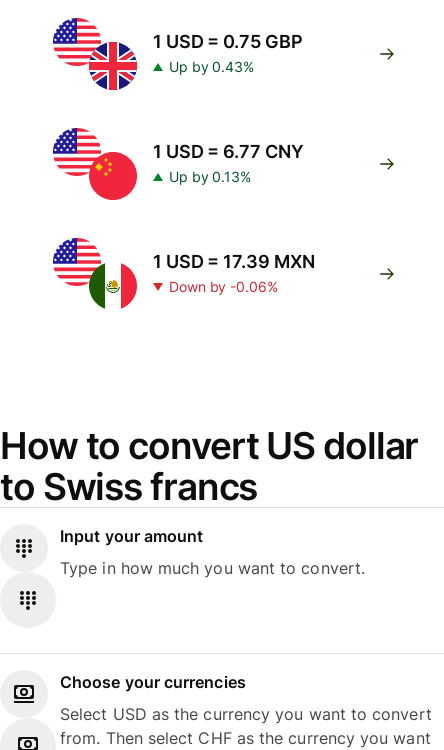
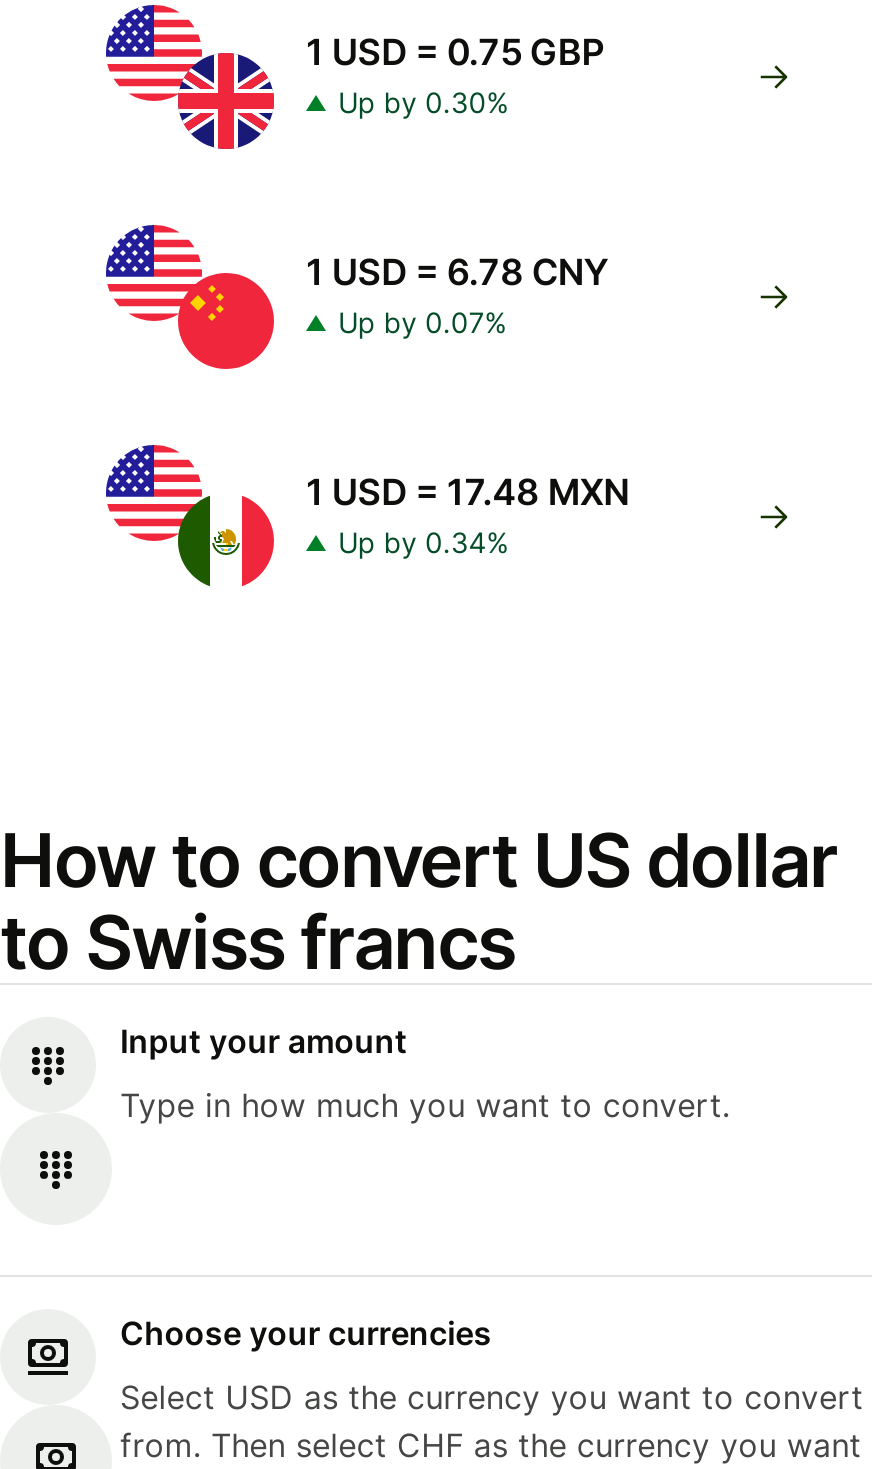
- Up by 0.43%
+ Up by 0.30%

- 1 USD = 6.77 CNY
+ 1 USD = 6.78 CNY

- Up by 0.13%
+ Up by 0.07%

- 1 USD = 17.39 MXN
+ 1 USD = 17.48 MXN

- Down by -0.06%
+ Up by 0.34%
